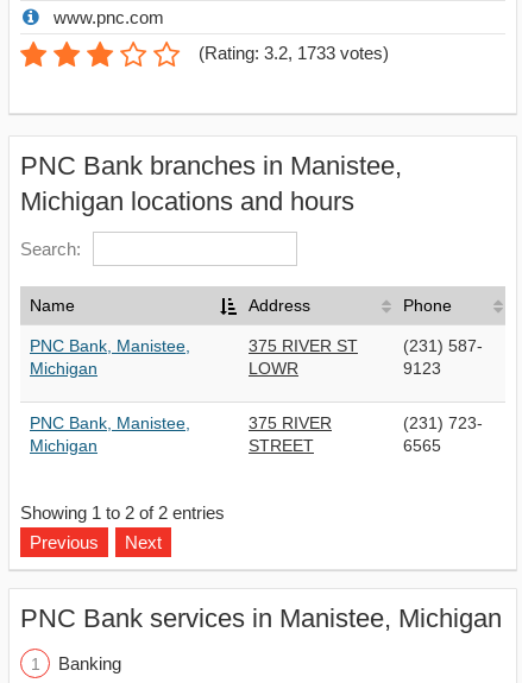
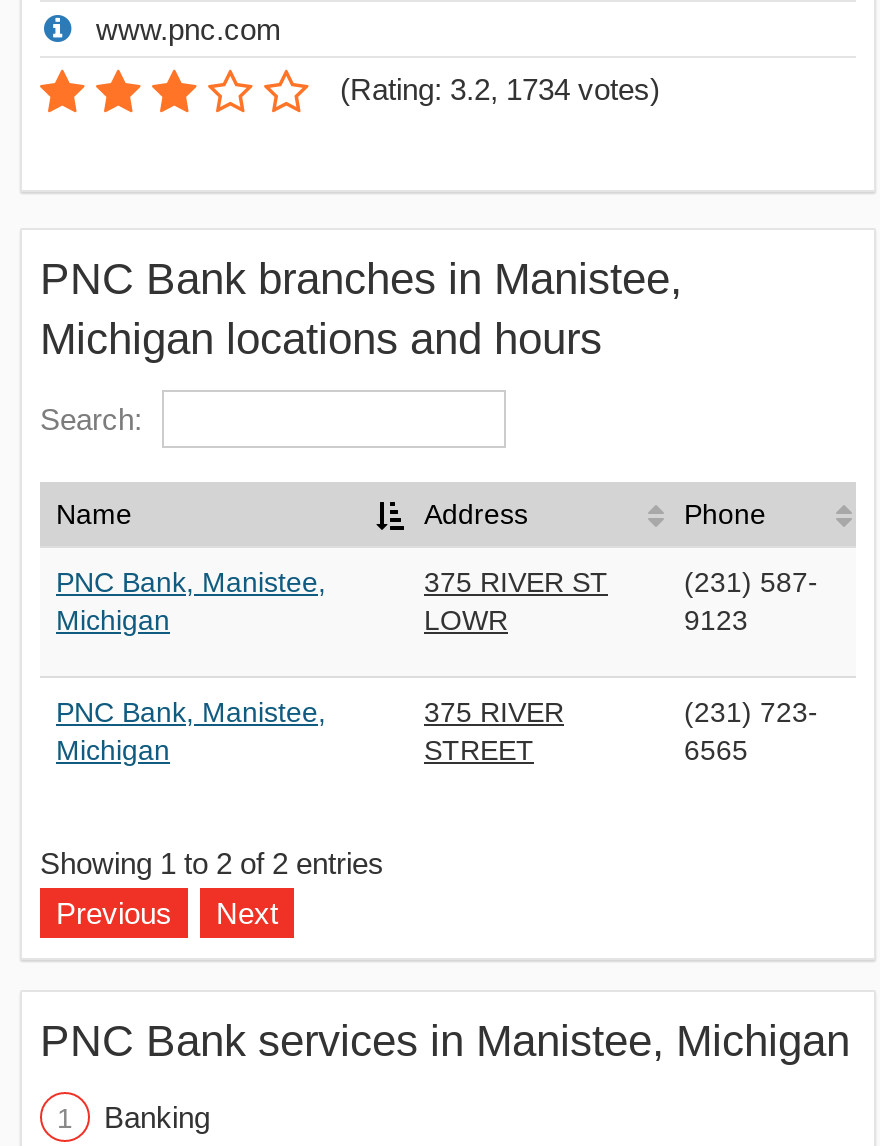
- (Rating: 3.2, 1733 votes)
+ (Rating: 3.2, 1734 votes)
